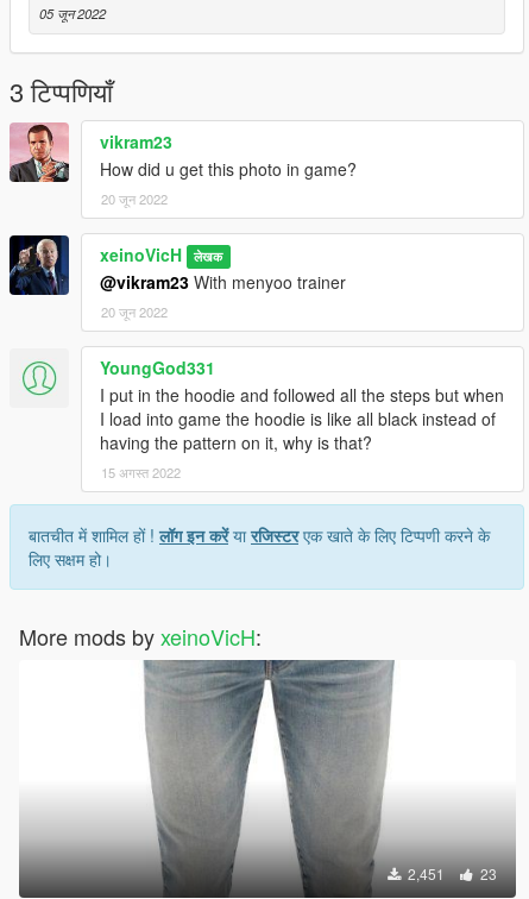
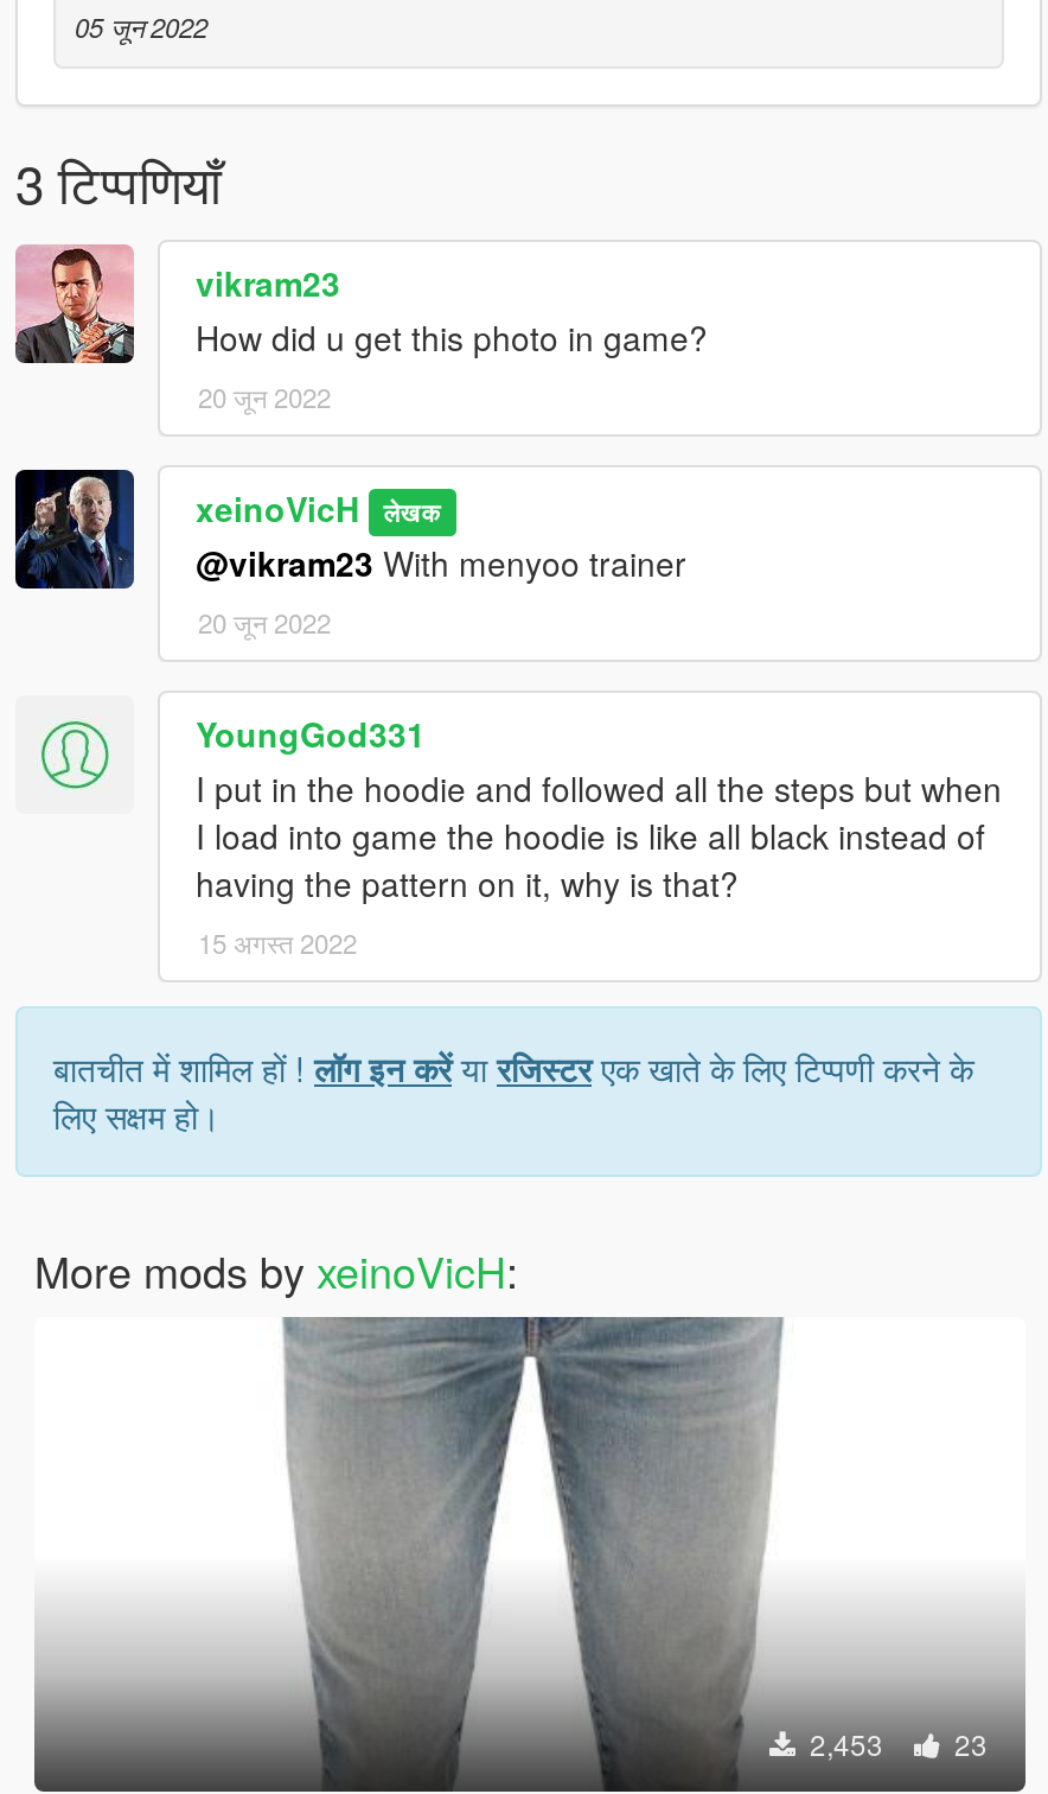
- 2,451 23
+ 2,453 23
